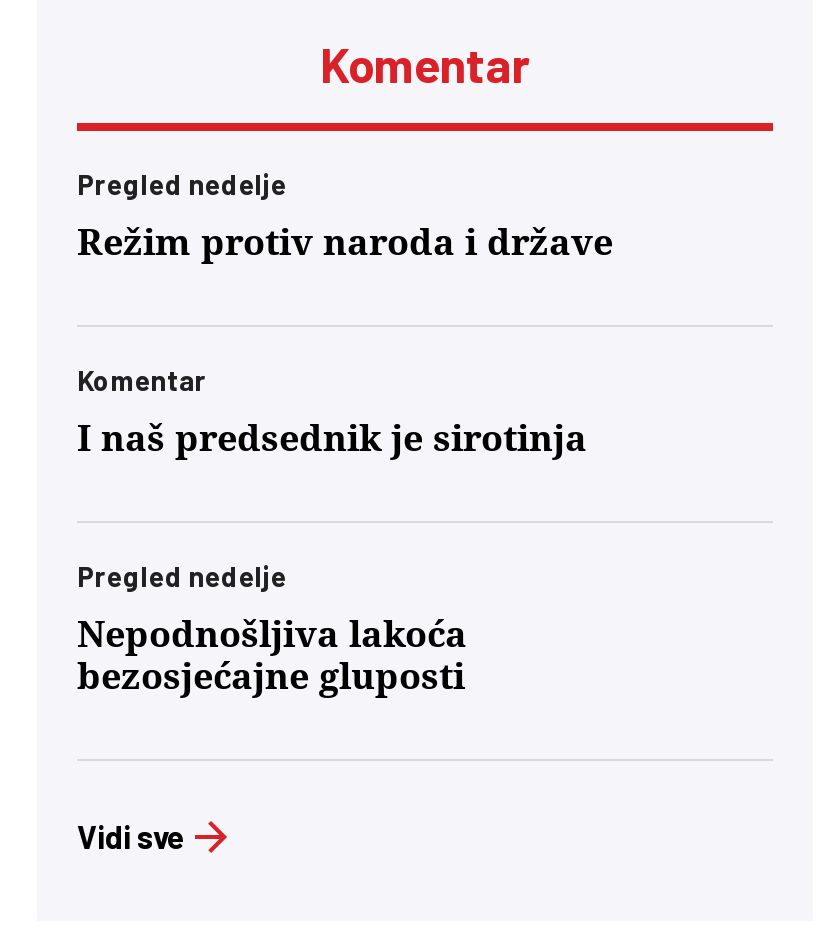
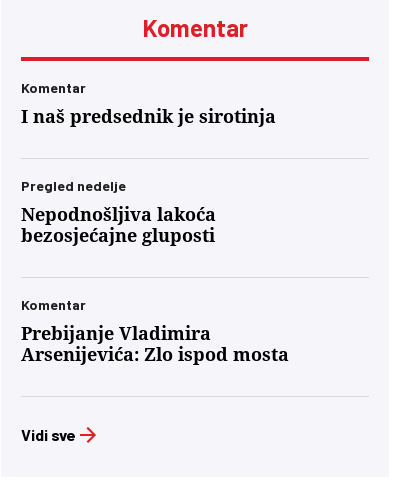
- Pregled nedelje
- Režim protiv naroda i države

moved up: Komentar | I naš predsednik je sirotinja | Pregled nedelje | Nepodnošljiva lakoća | bezosjećajne gluposti

+ Komentar
+ Prebijanje Vladimira
+ Arsenijevića: Zlo ispod mosta
